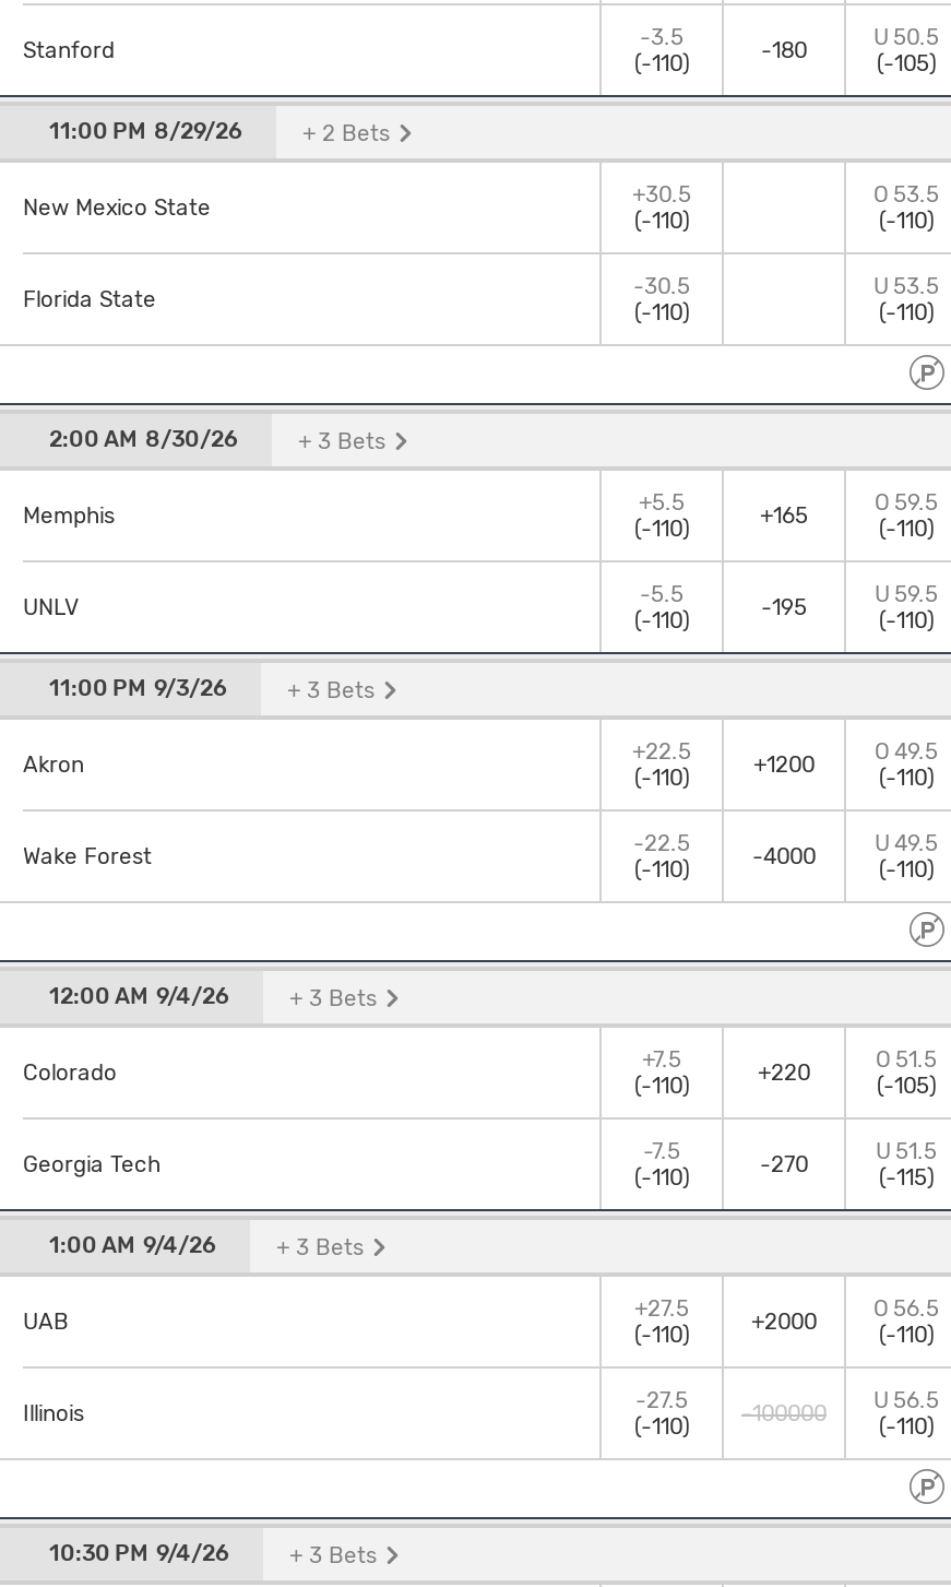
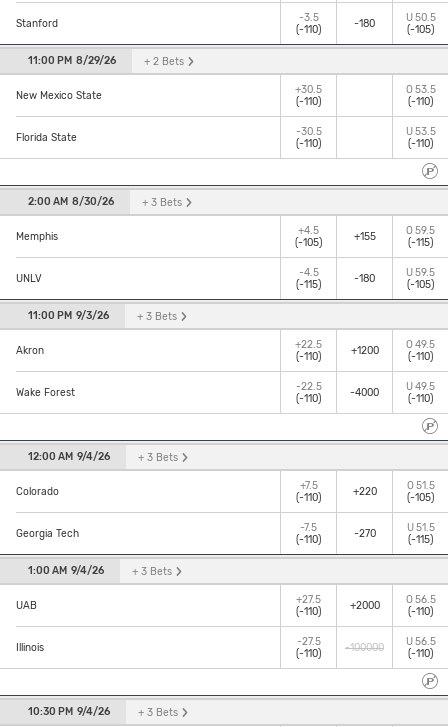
- +5.5
+ +4.5

- +165
+ +155

- (-110)
+ (-105)

- (-110)
+ (-115)

- -5.5
+ -4.5

- -195
+ -180

- (-110)
+ (-115)

- (-110)
+ (-105)
